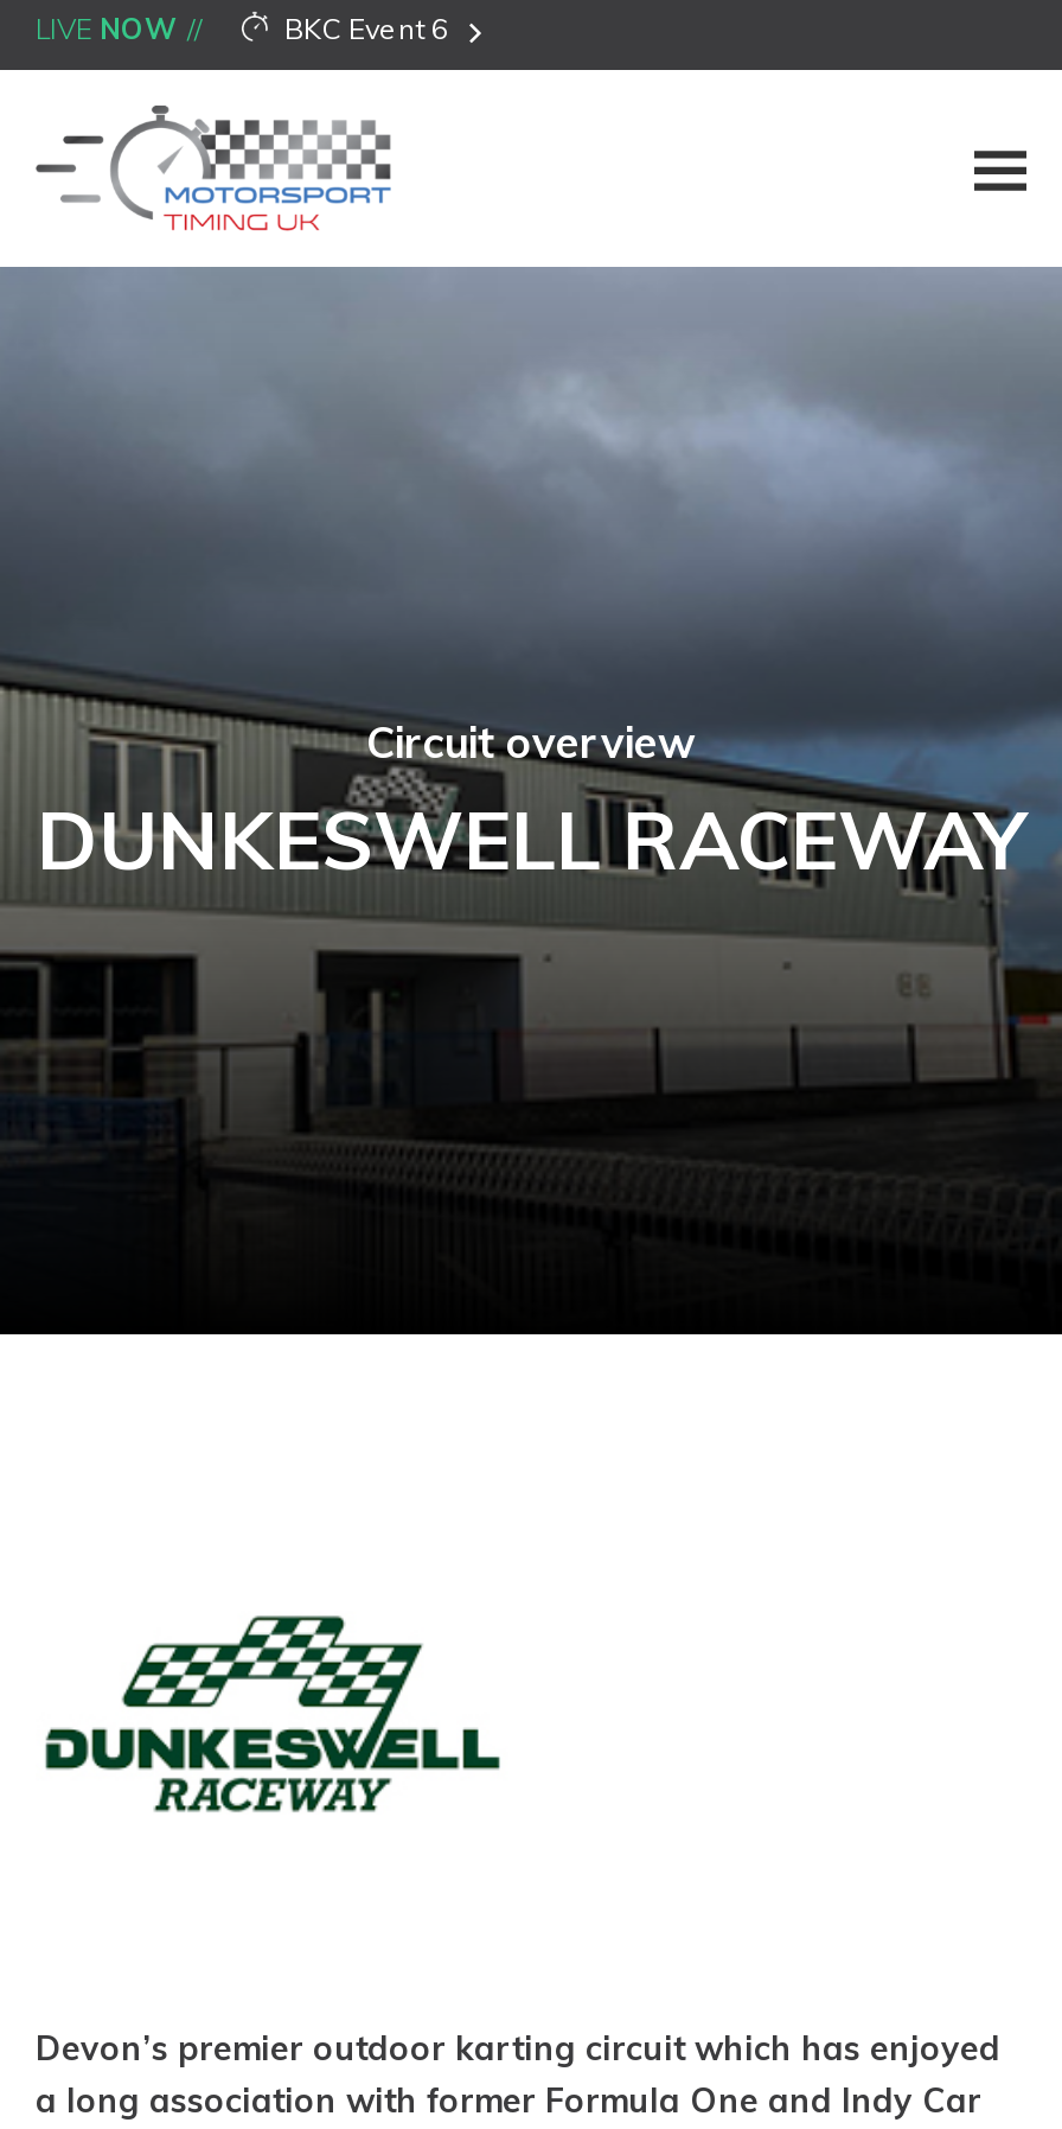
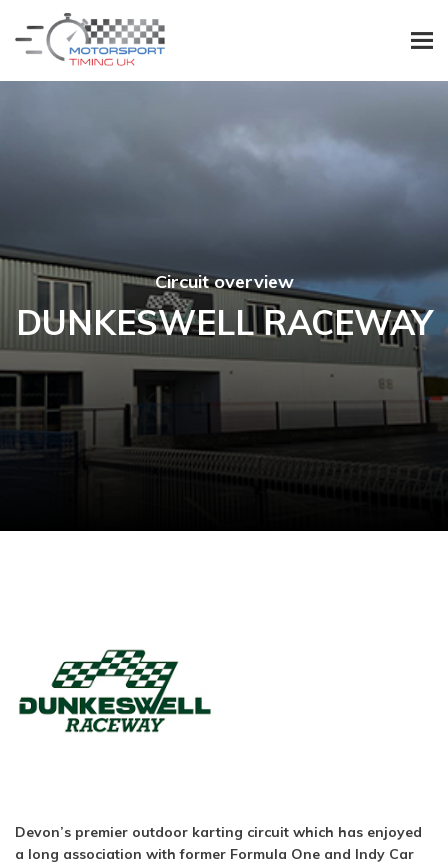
- LIVE NOW
- BKC Event 6
